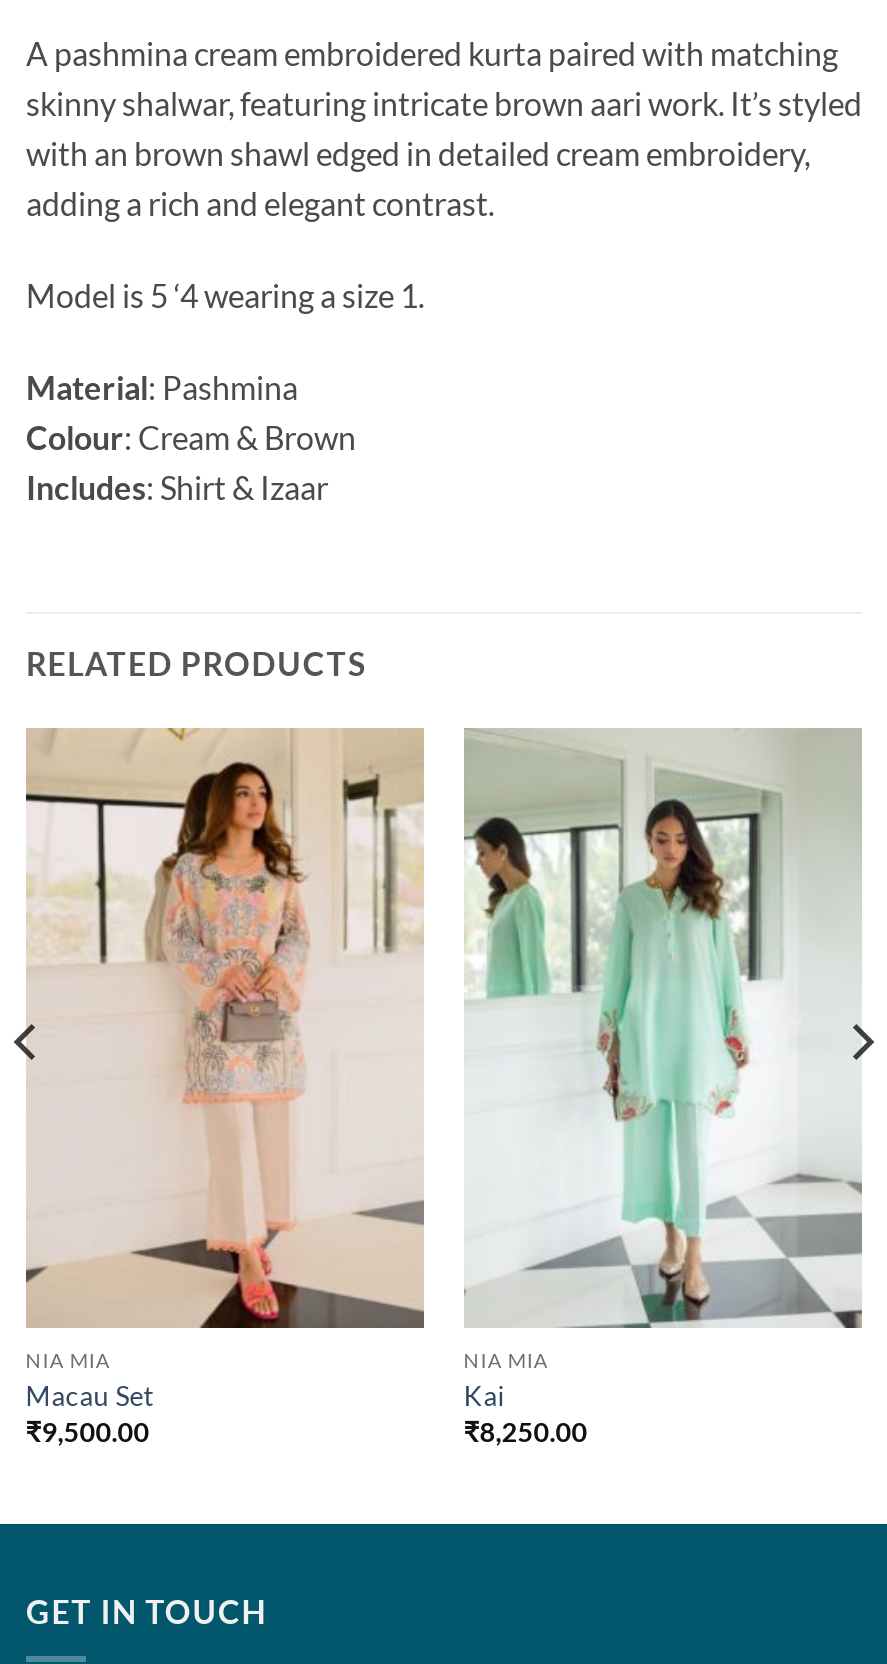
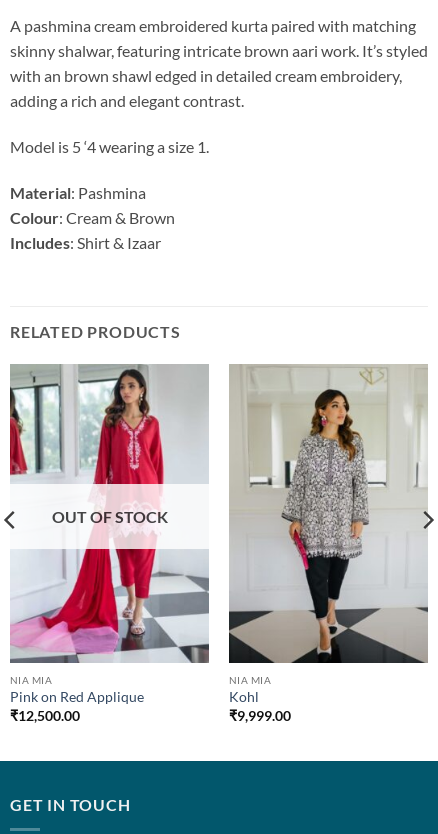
+ OUT OF STOCK

- [image]
- Macau Set
- ₹9,500.00
+ [image]
+ Pink on Red Applique
+ ₹12,500.00

- [image]
- Kai
- ₹8,250.00
+ [image]
+ Kohl
+ ₹9,999.00
